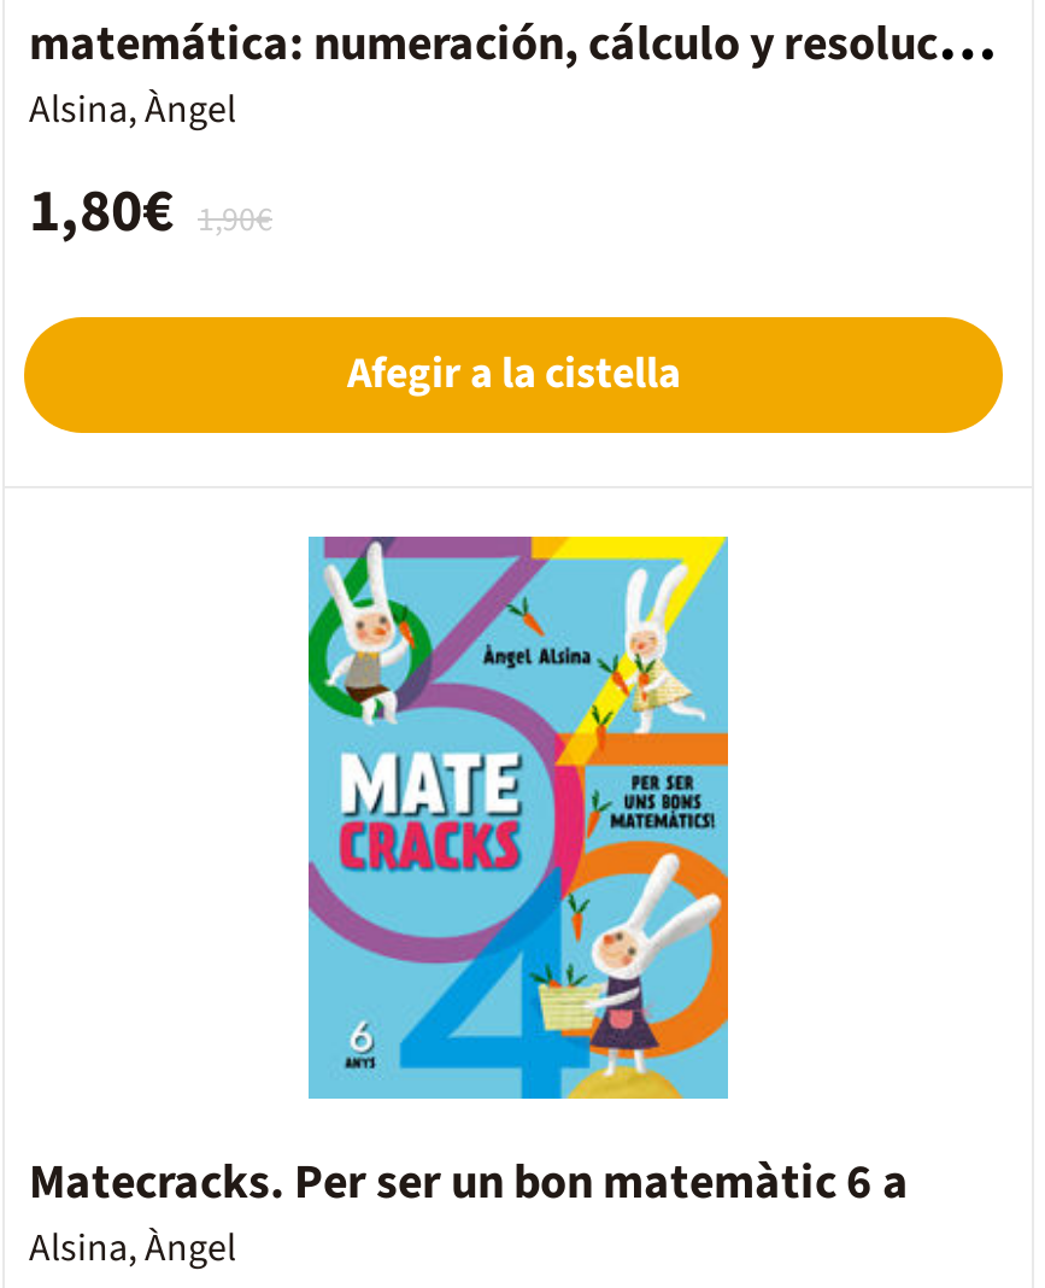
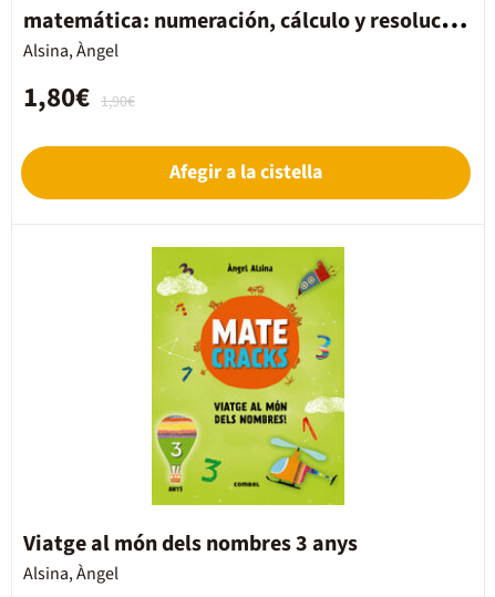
- [image]
- Matecracks. Per ser un bon matemàtic 6 a
+ [image]
+ Viatge al món dels nombres 3 anys
